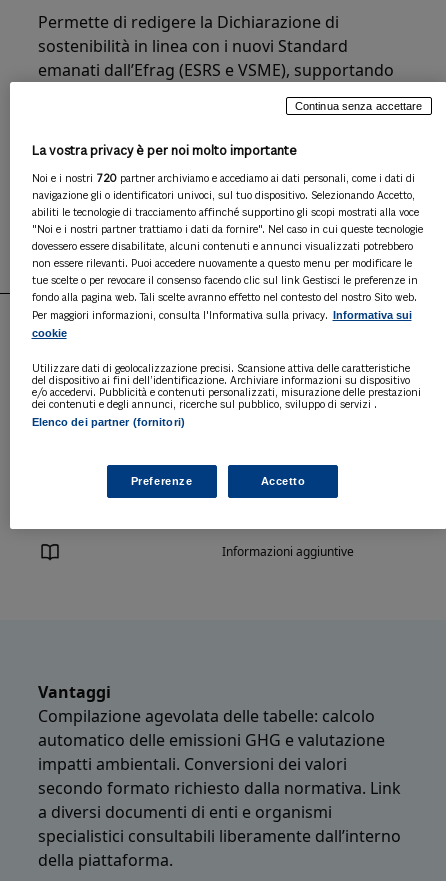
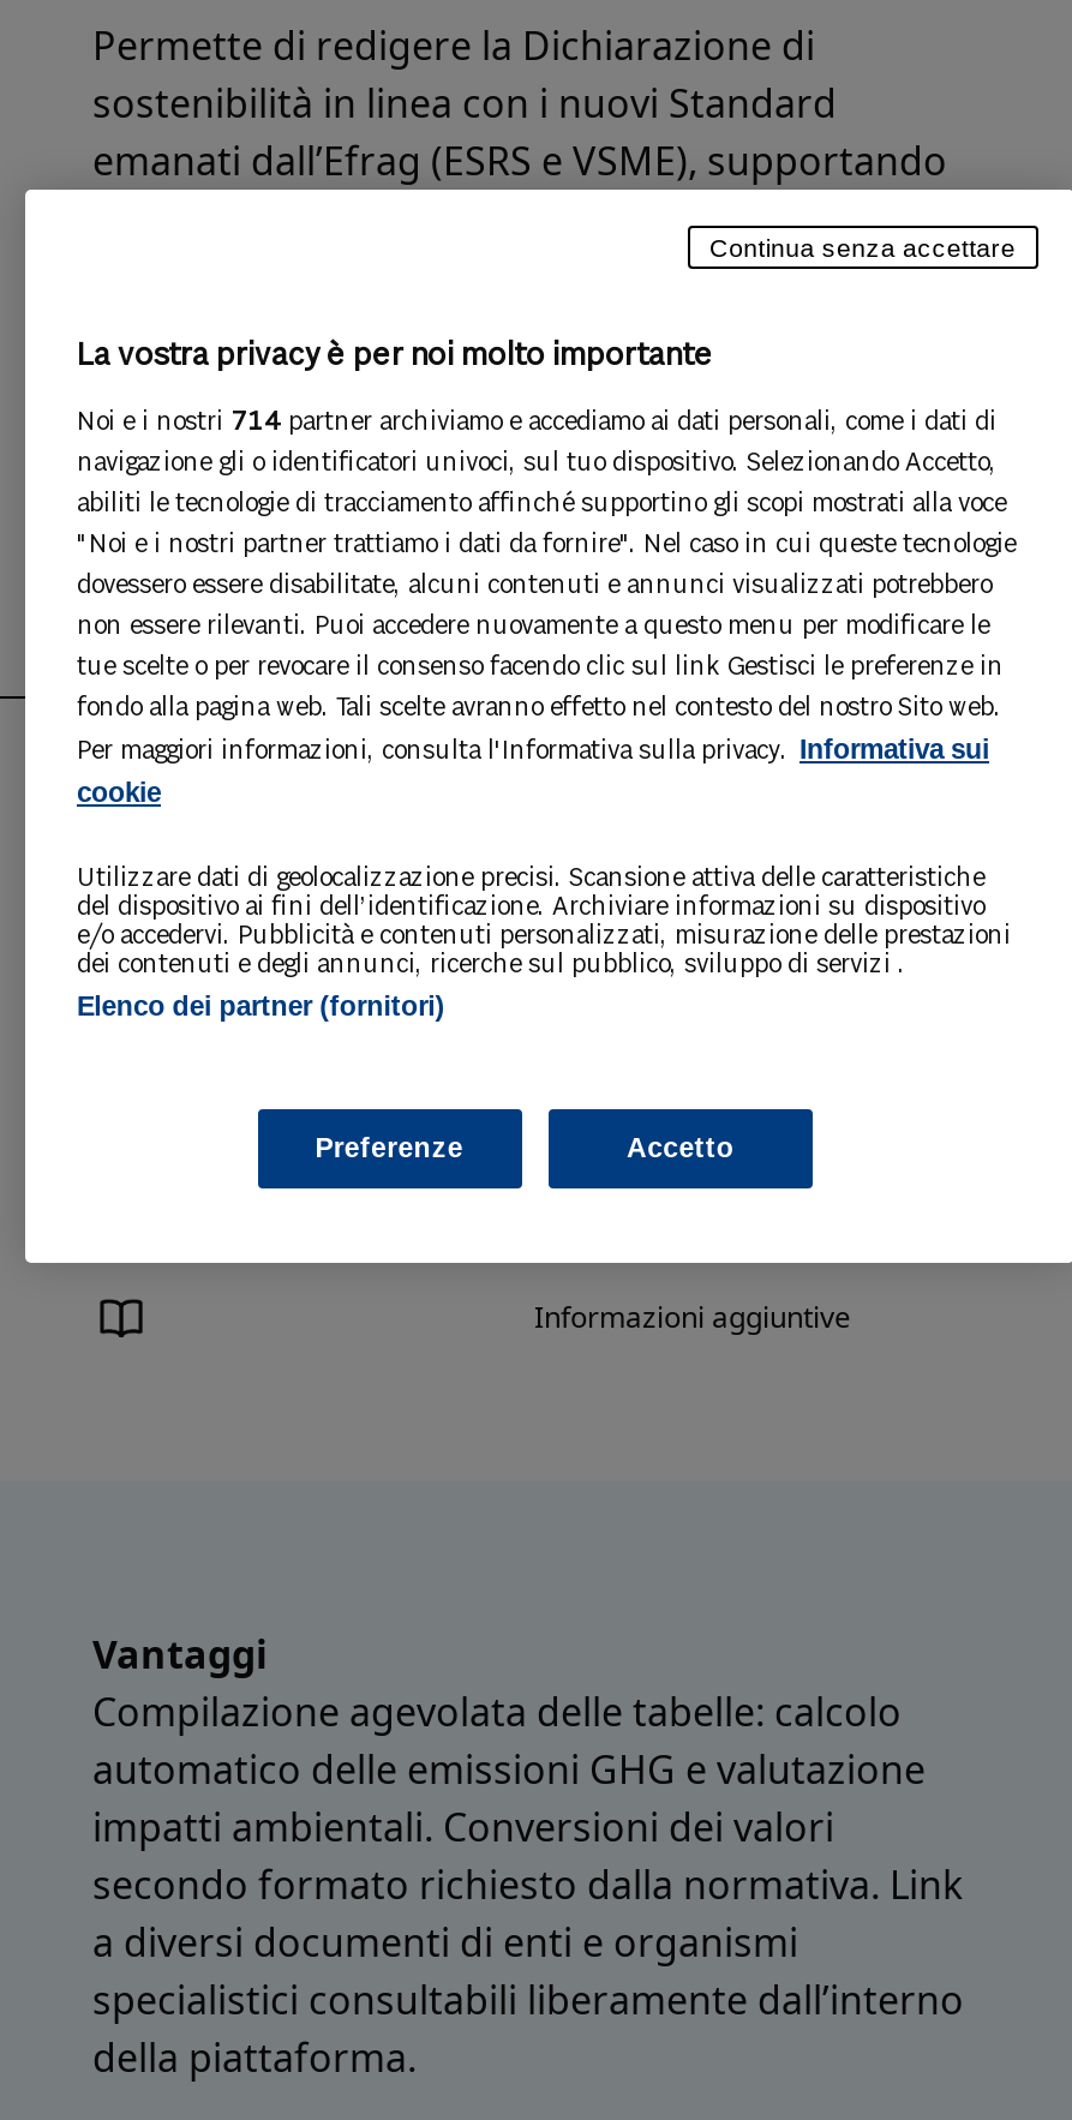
- Noi e i nostri 720 partner archiviamo e accediamo ai dati personali, come i dati di
+ Noi e i nostri 714 partner archiviamo e accediamo ai dati personali, come i dati di
